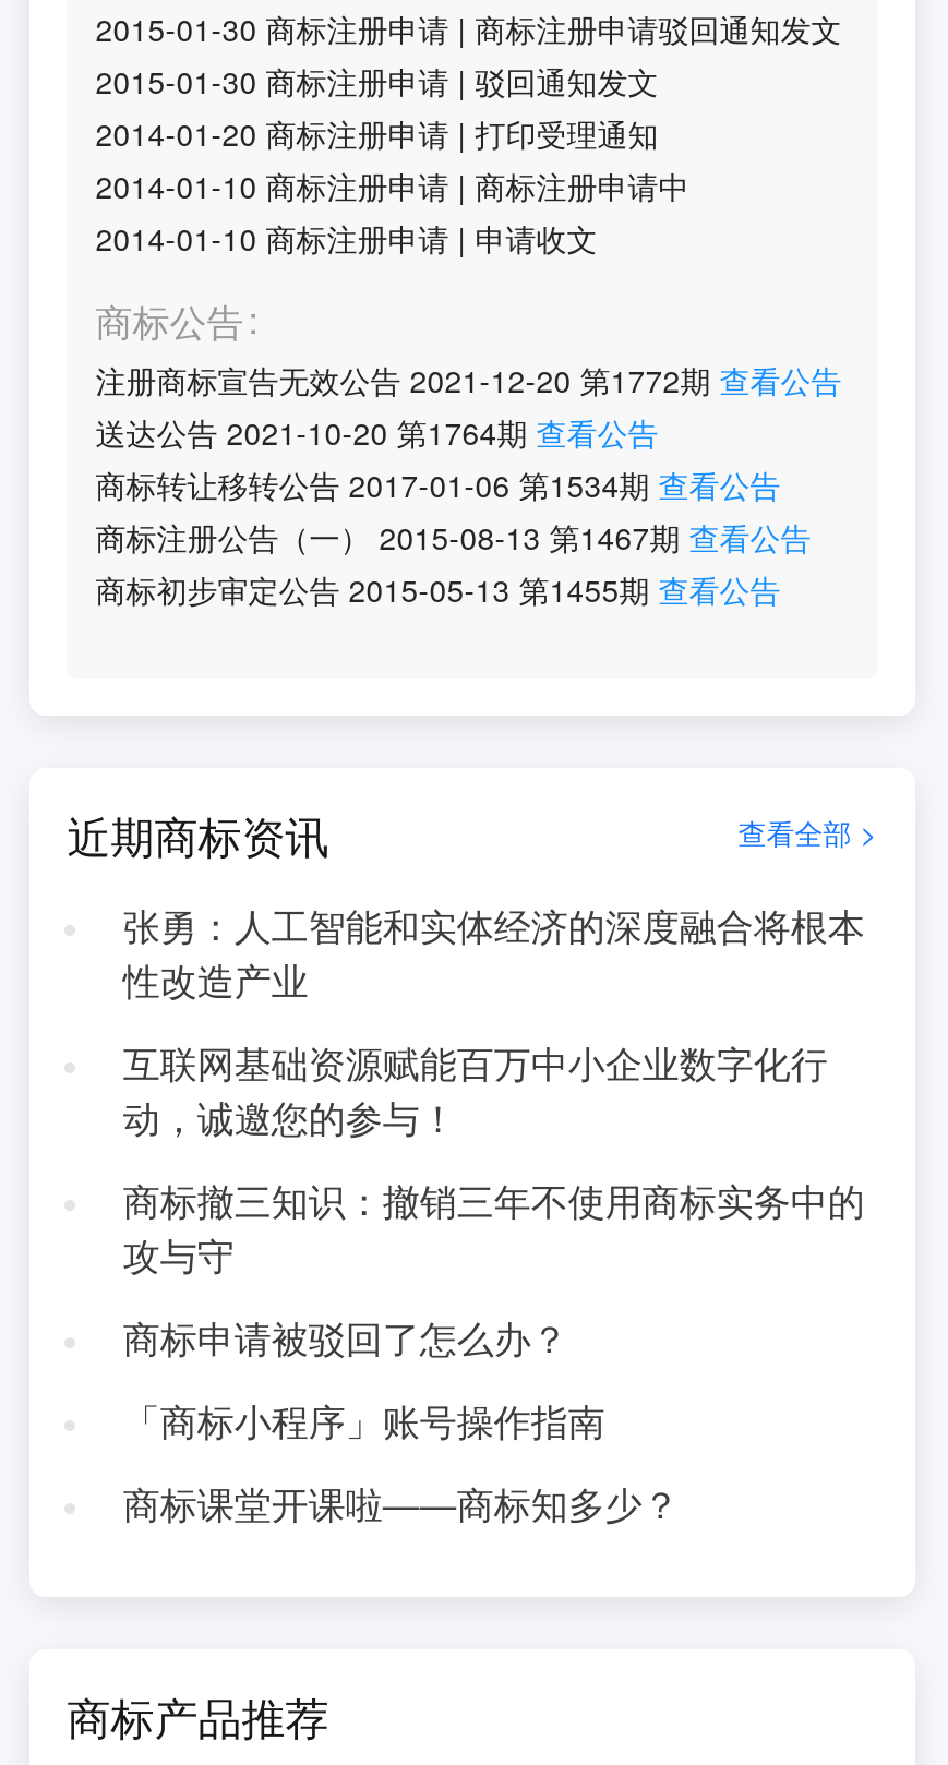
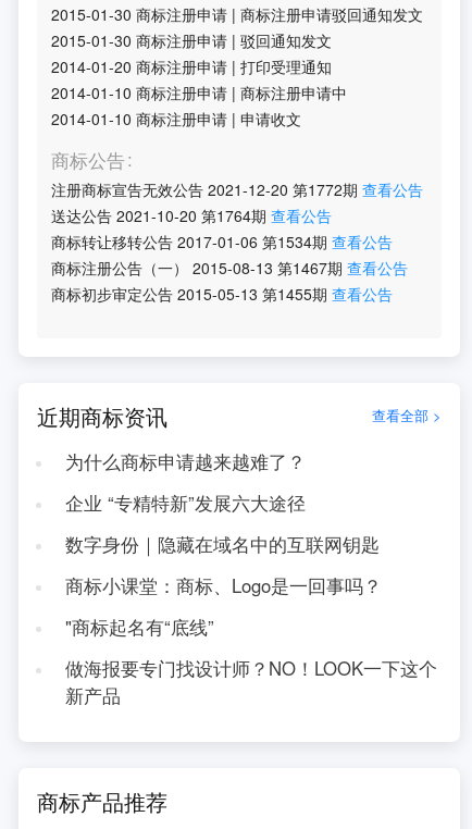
- 张勇：人工智能和实体经济的深度融合将根本
- 性改造产业
+ 为什么商标申请越来越难了？

- 互联网基础资源赋能百万中小企业数字化行
- 动，诚邀您的参与！
+ 企业 “专精特新”发展六大途径

- 商标撤三知识：撤销三年不使用商标实务中的
- 攻与守
+ 数字身份｜隐藏在域名中的互联网钥匙

- 商标申请被驳回了怎么办？
+ 商标小课堂：商标、Logo是一回事吗？

- 「商标小程序」账号操作指南
+ "商标起名有“底线”

- 商标课堂开课啦——商标知多少？
+ 做海报要专门找设计师？NO！LOOK一下这个
+ 新产品
